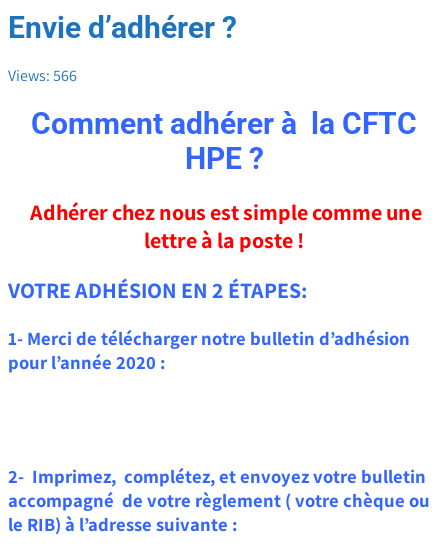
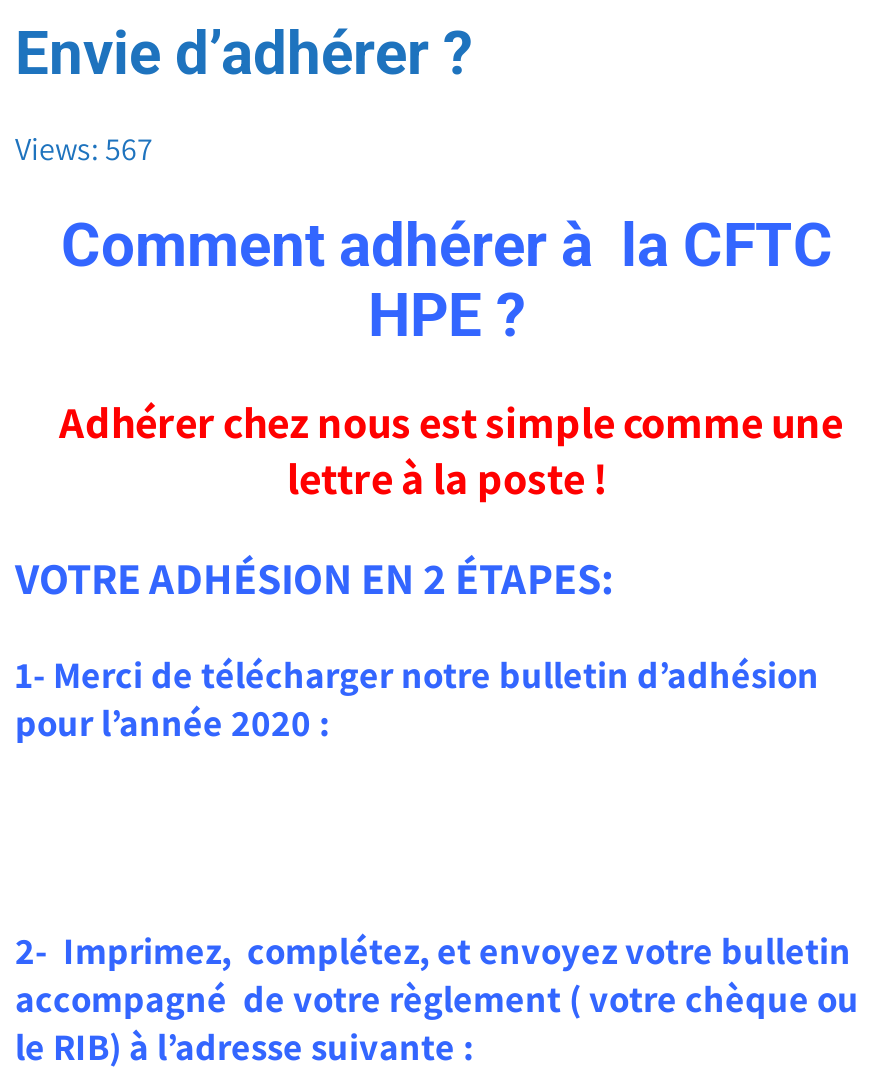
- Views: 566
+ Views: 567
